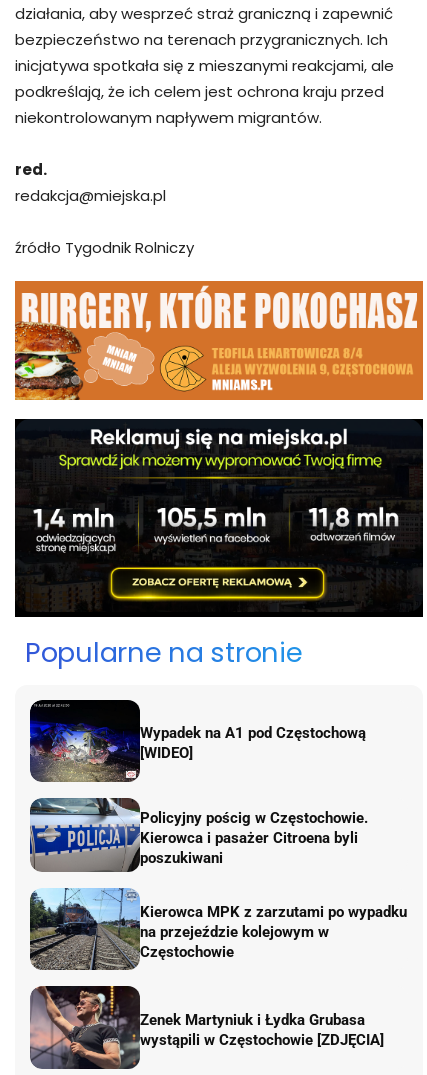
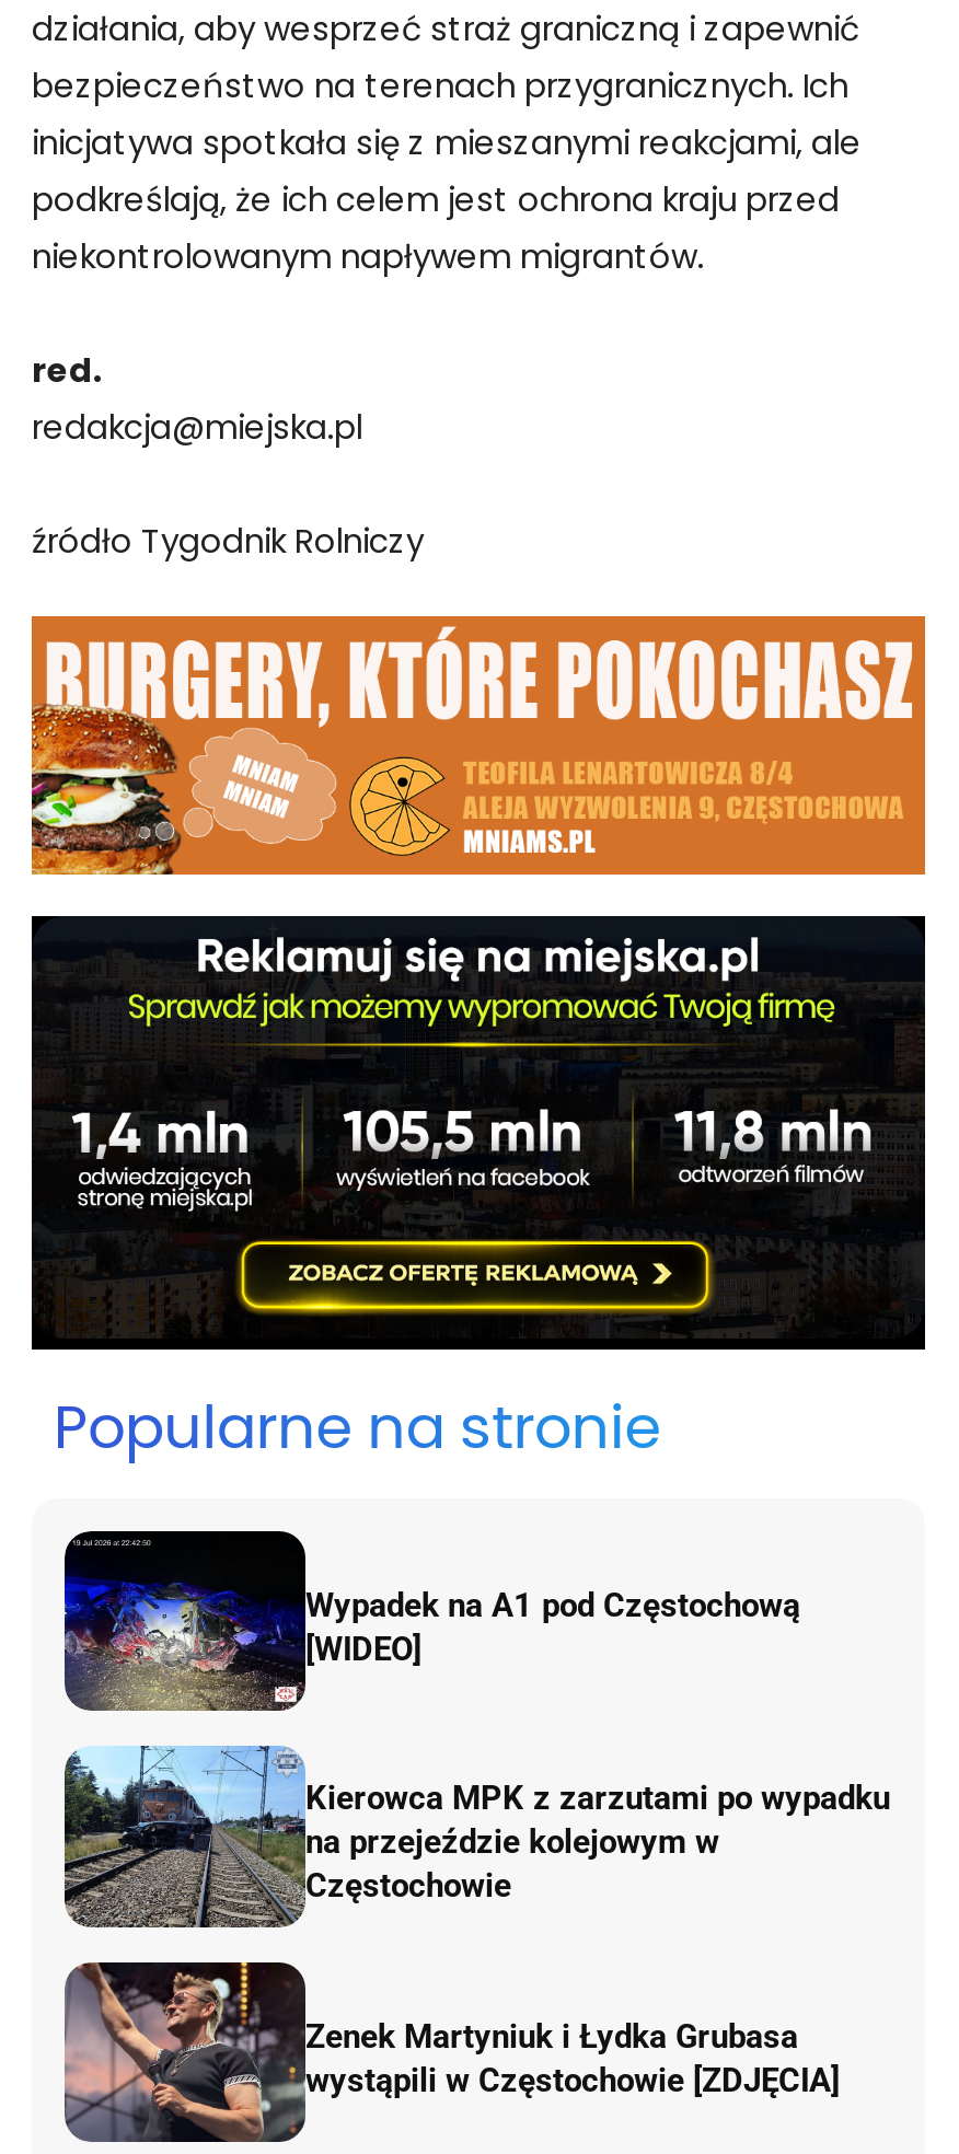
- [image]
- Policyjny pościg w Częstochowie.
- Kierowca i pasażer Citroena byli
- poszukiwani
